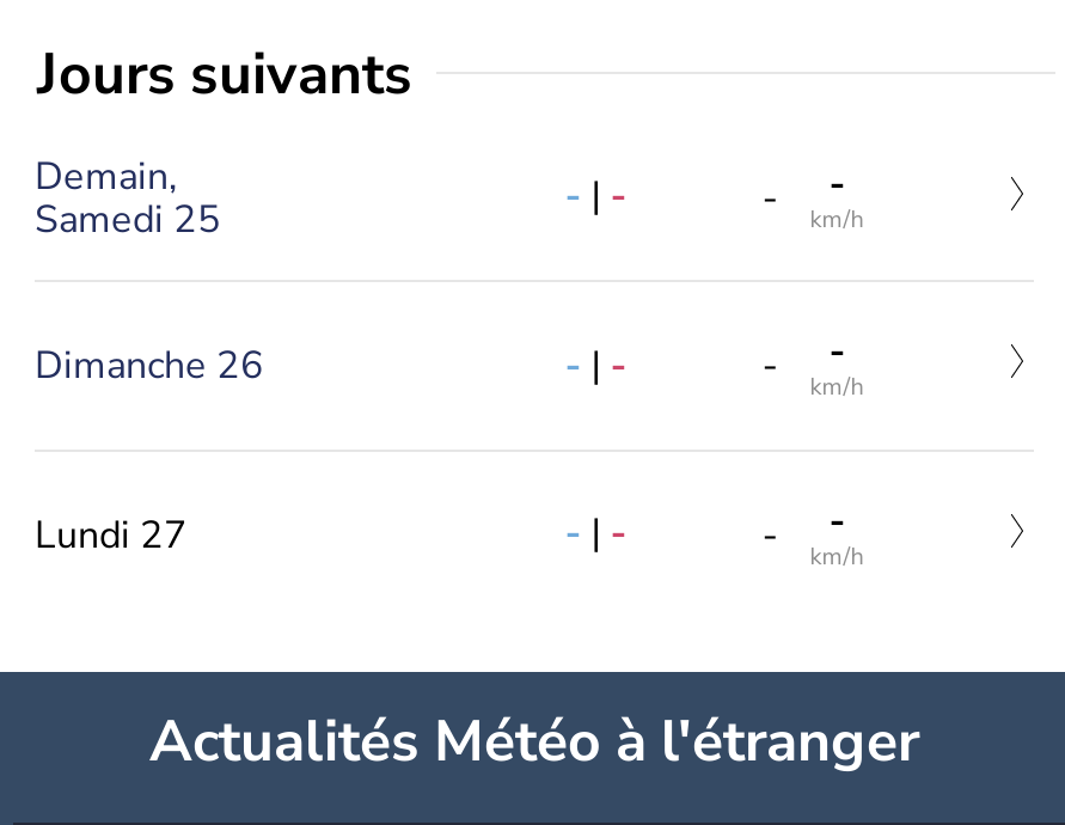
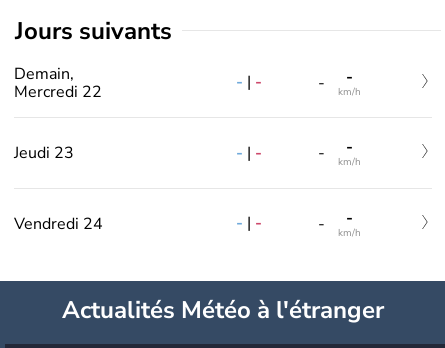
- Samedi 25
+ Mercredi 22

- Dimanche 26
+ Jeudi 23

- Lundi 27
+ Vendredi 24
